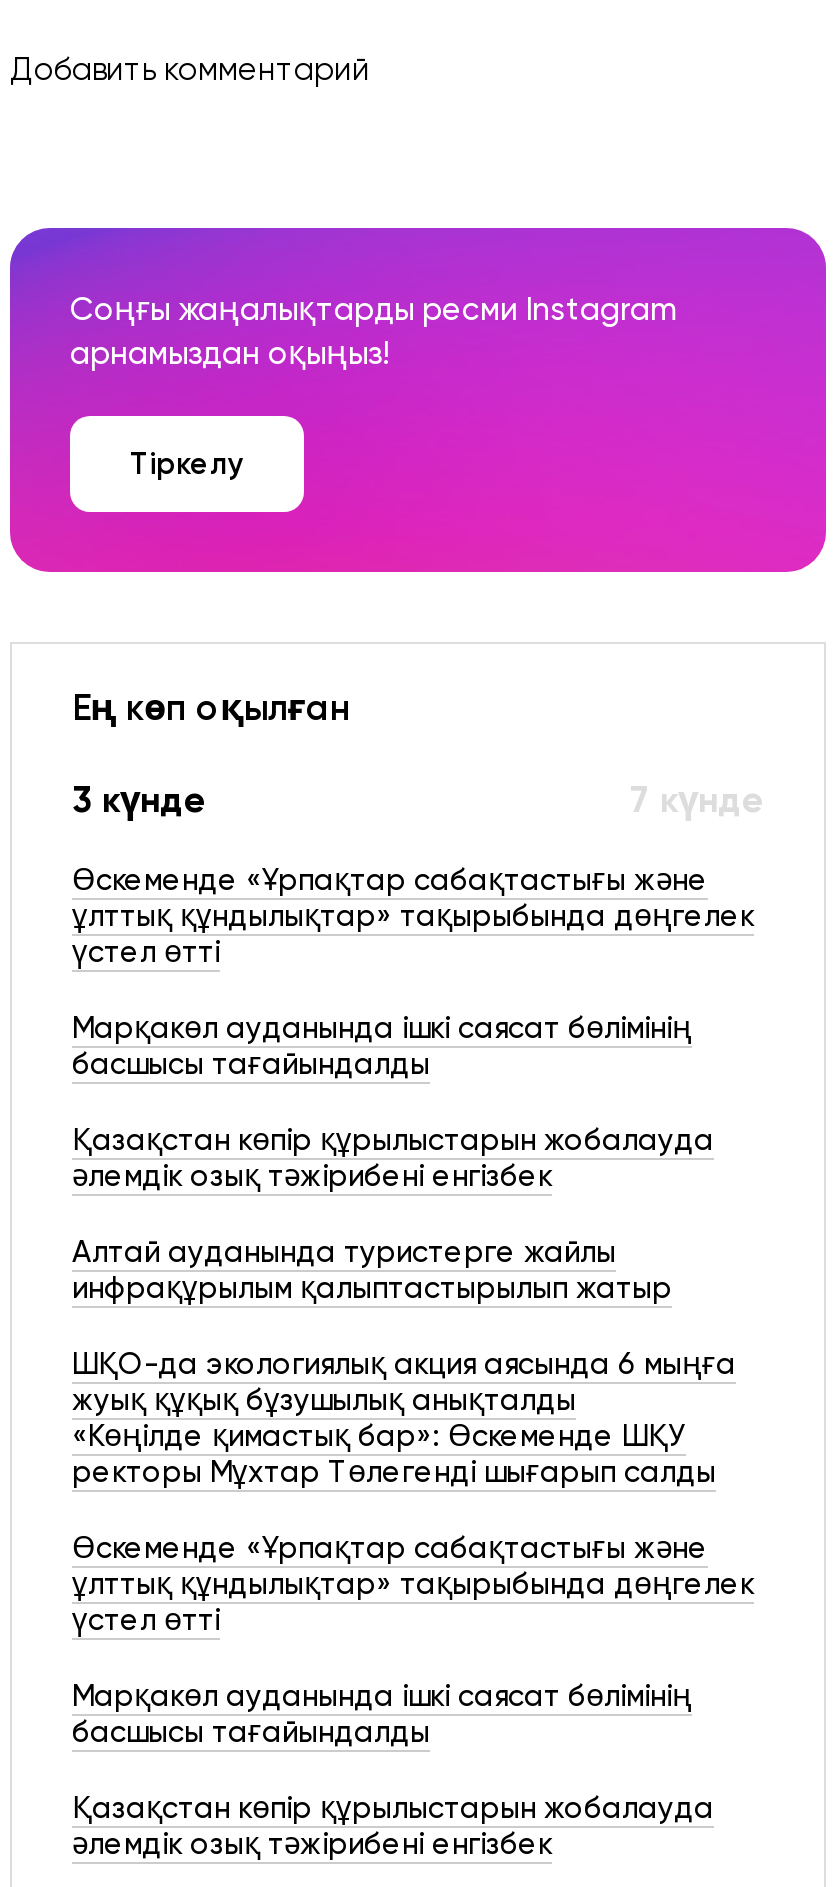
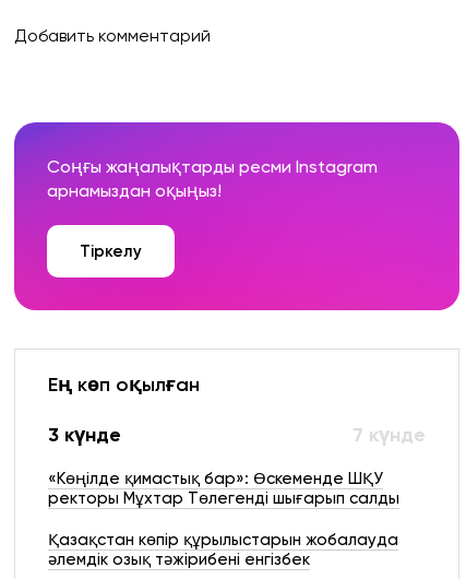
- Өскеменде «Ұрпақтар сабақтастығы және
- ұлттық құндылықтар» тақырыбында дөңгелек
- үстел өтті
- Марқакөл ауданында ішкі саясат бөлімінің
- басшысы тағайындалды
- Қазақстан көпір құрылыстарын жобалауда
- әлемдік озық тәжірибені енгізбек
- Алтай ауданында туристерге жайлы
- инфрақұрылым қалыптастырылып жатыр
- ШҚО-да экологиялық акция аясында 6 мыңға
- жуық құқық бұзушылық анықталды

- Өскеменде «Ұрпақтар сабақтастығы және
- ұлттық құндылықтар» тақырыбында дөңгелек
- үстел өтті
- Марқакөл ауданында ішкі саясат бөлімінің
- басшысы тағайындалды
